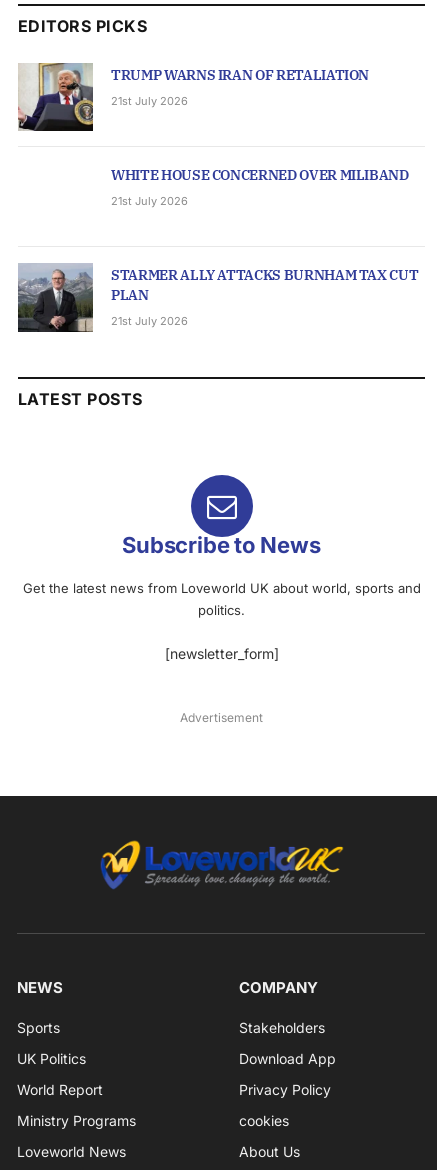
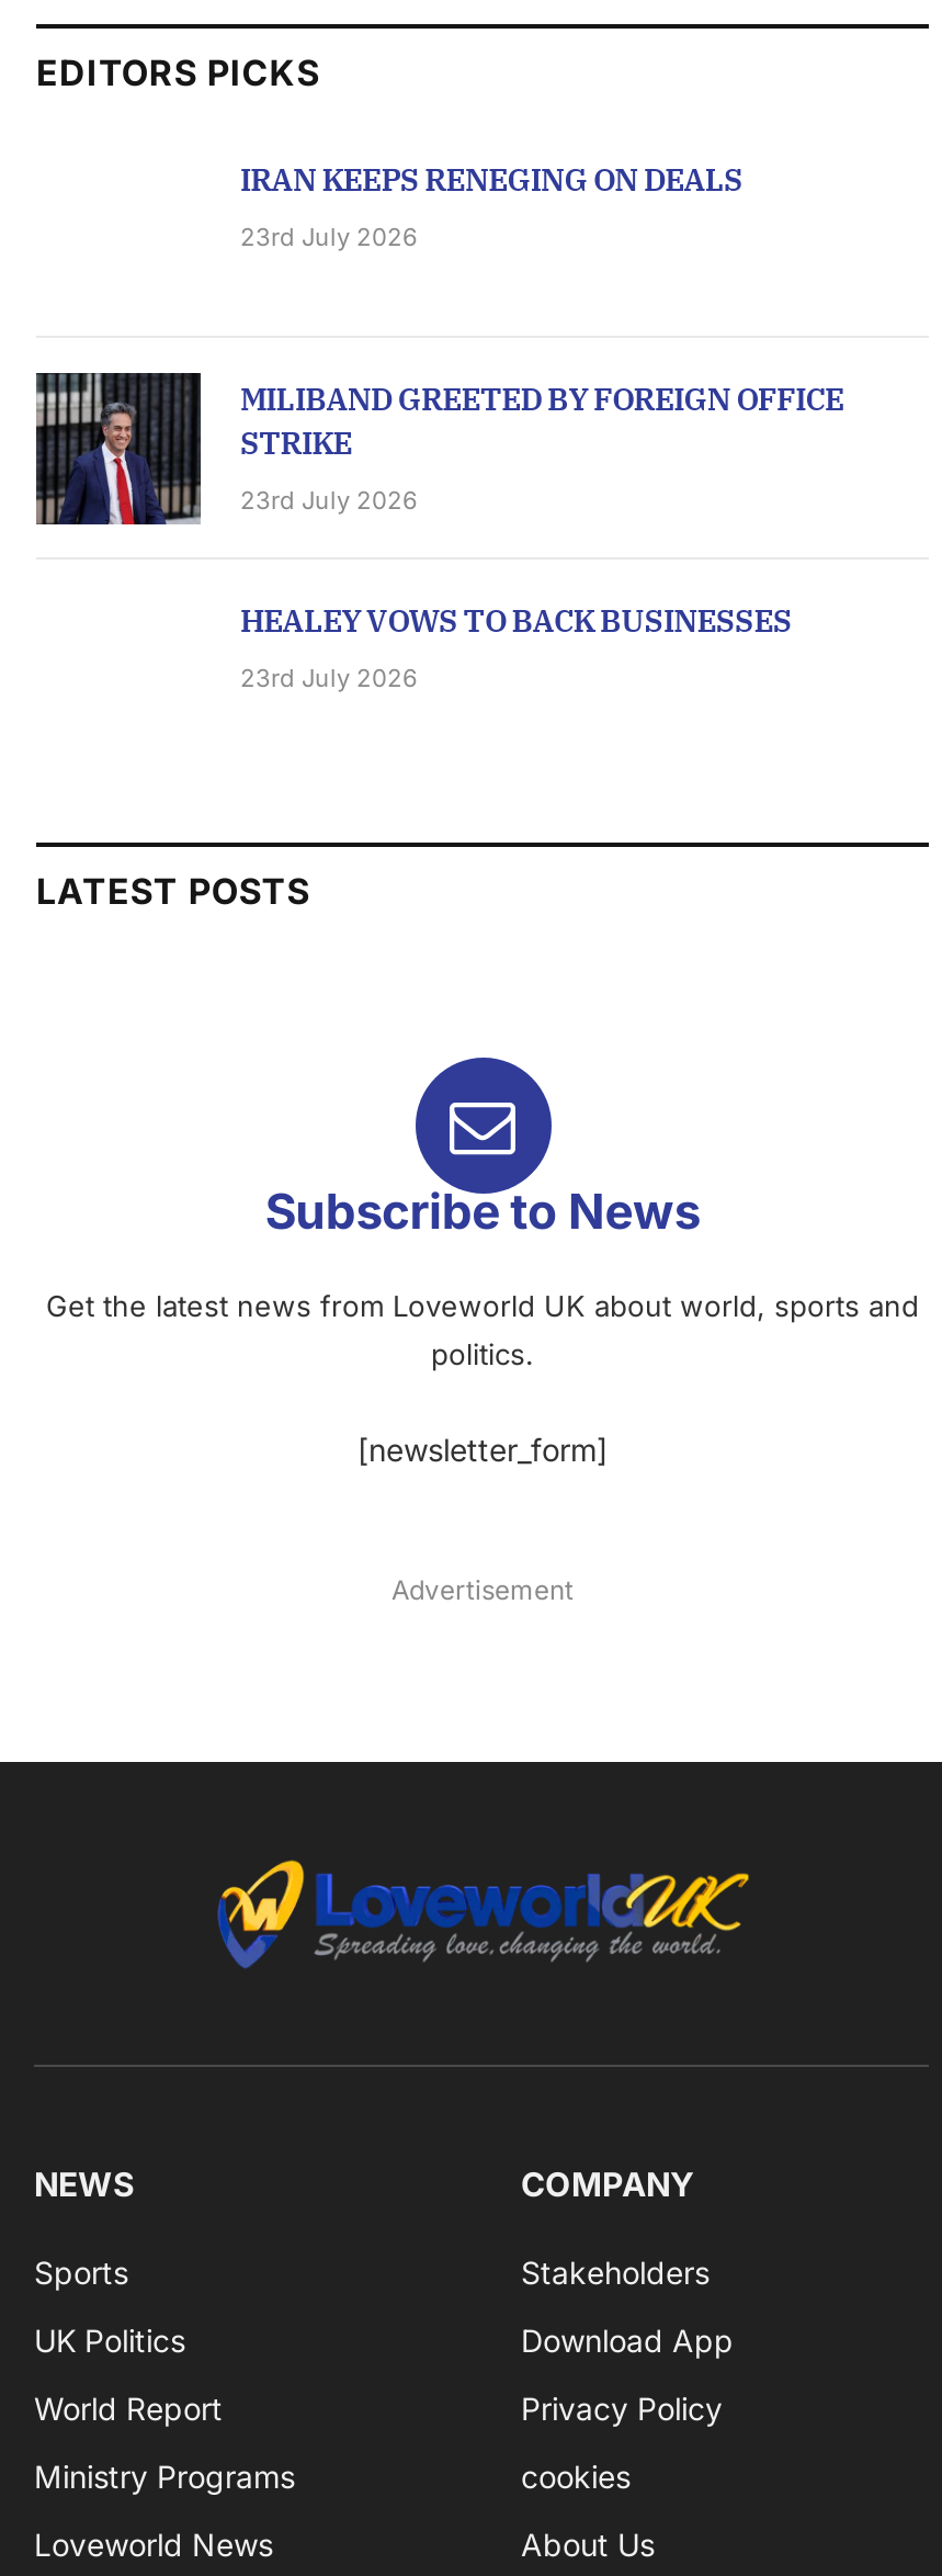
+ [image]

- [image]

- TRUMP WARNS IRAN OF RETALIATION
+ IRAN KEEPS RENEGING ON DEALS

- 21st July 2026
+ 23rd July 2026

- WHITE HOUSE CONCERNED OVER MILIBAND
+ MILIBAND GREETED BY FOREIGN OFFICE
+ STRIKE

- 21st July 2026
+ 23rd July 2026

- [image]

- STARMER ALLY ATTACKS BURNHAM TAX CUT
- PLAN
+ HEALEY VOWS TO BACK BUSINESSES

- 21st July 2026
+ 23rd July 2026
